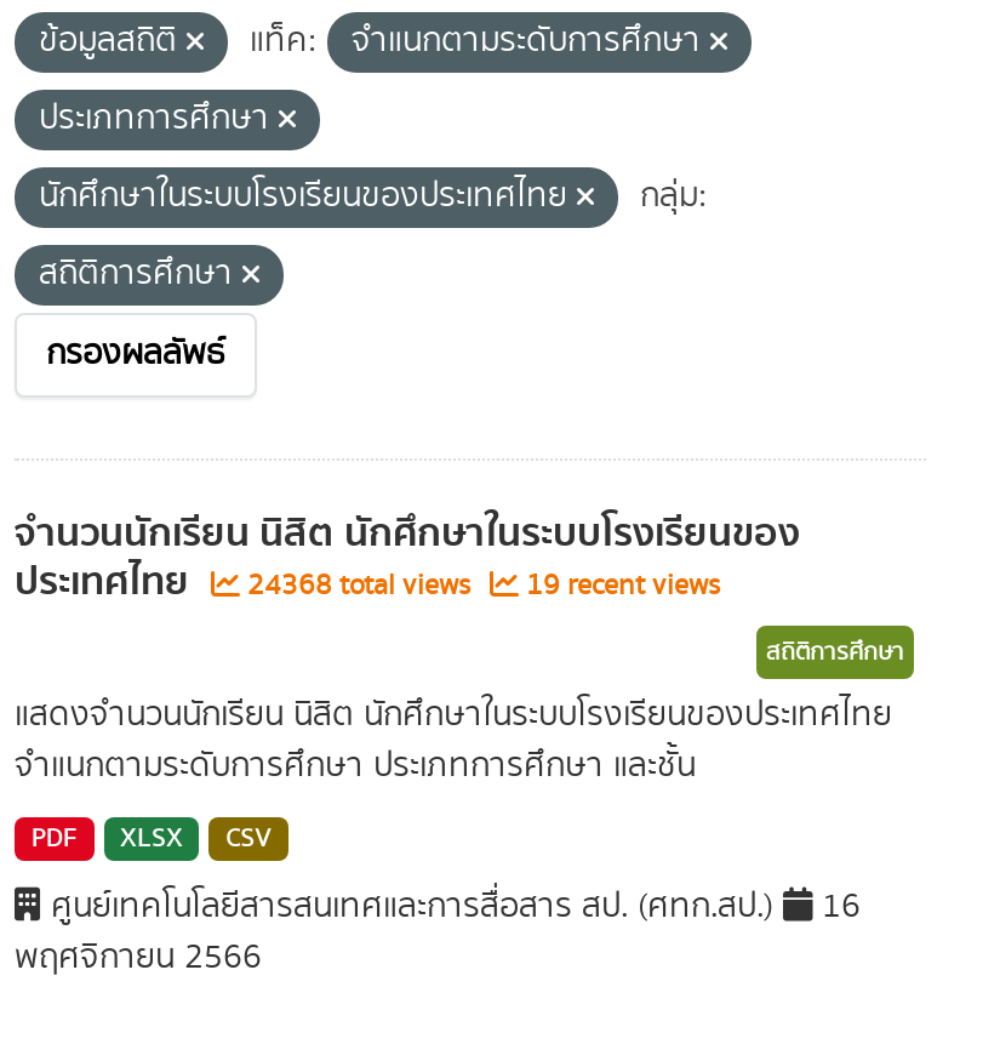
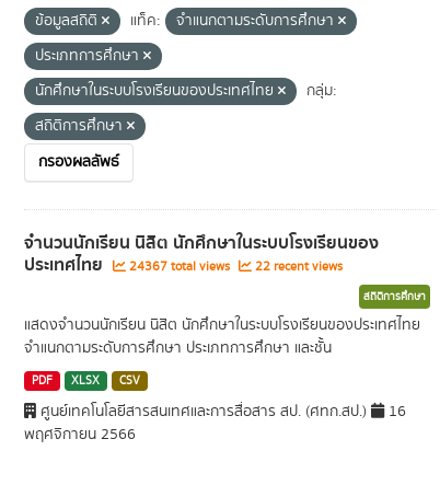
- 24368 total views
+ 24367 total views

- 19 recent views
+ 22 recent views
